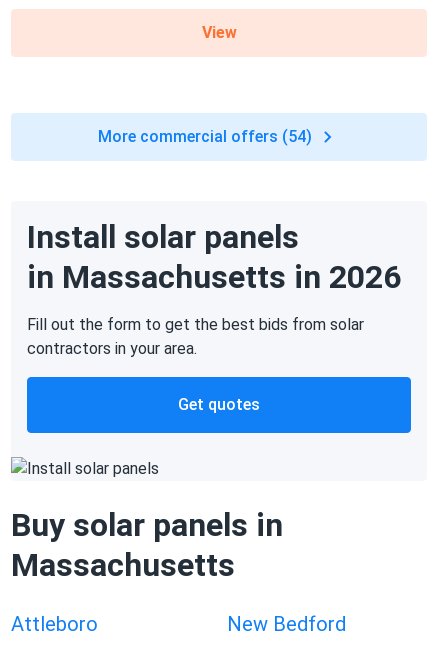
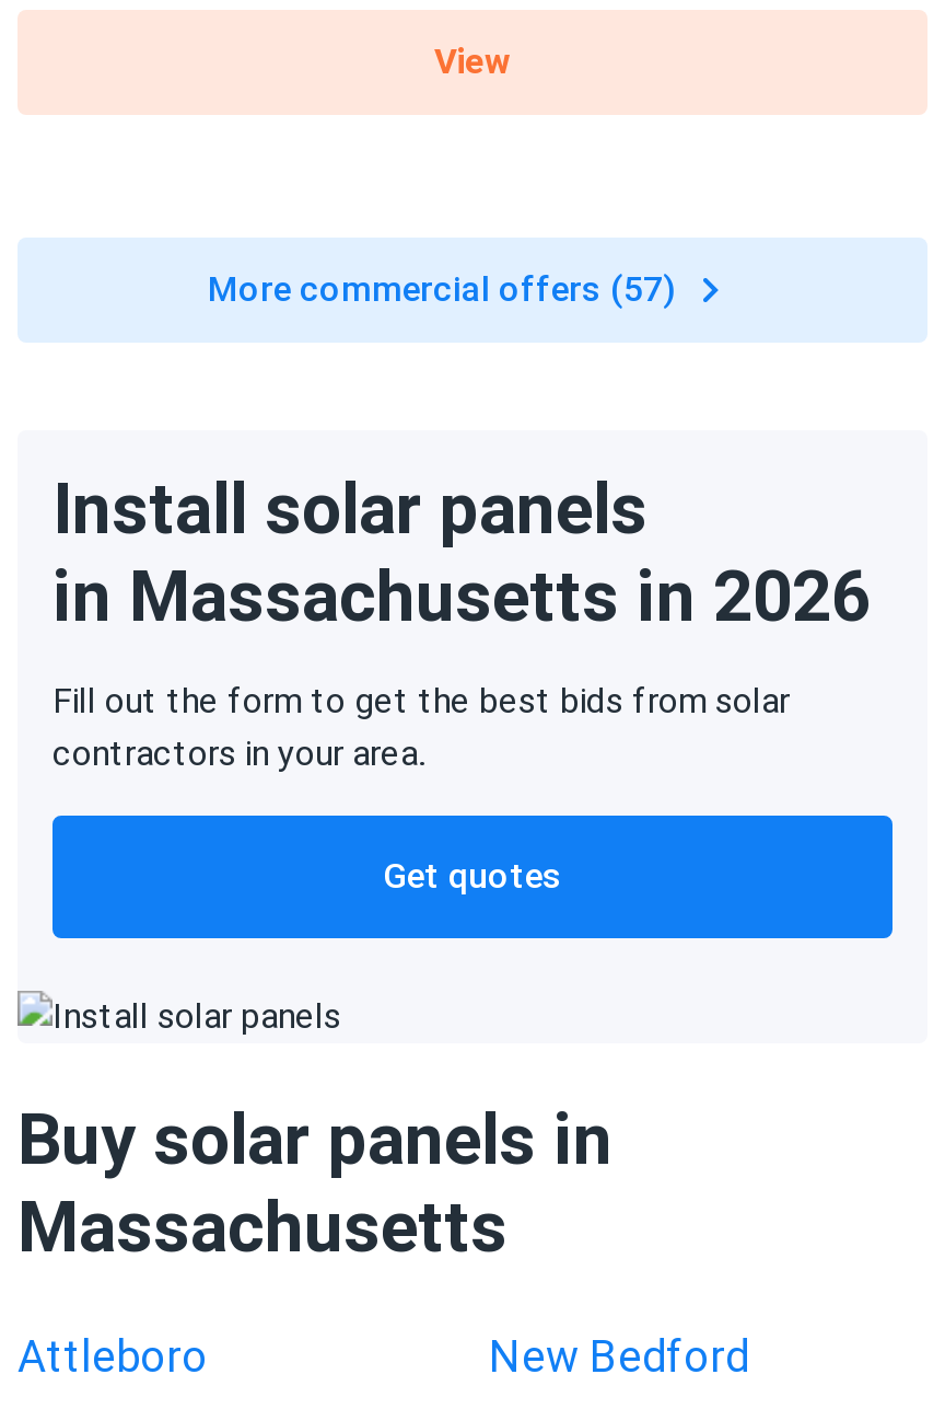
- More commercial offers (54)
+ More commercial offers (57)
